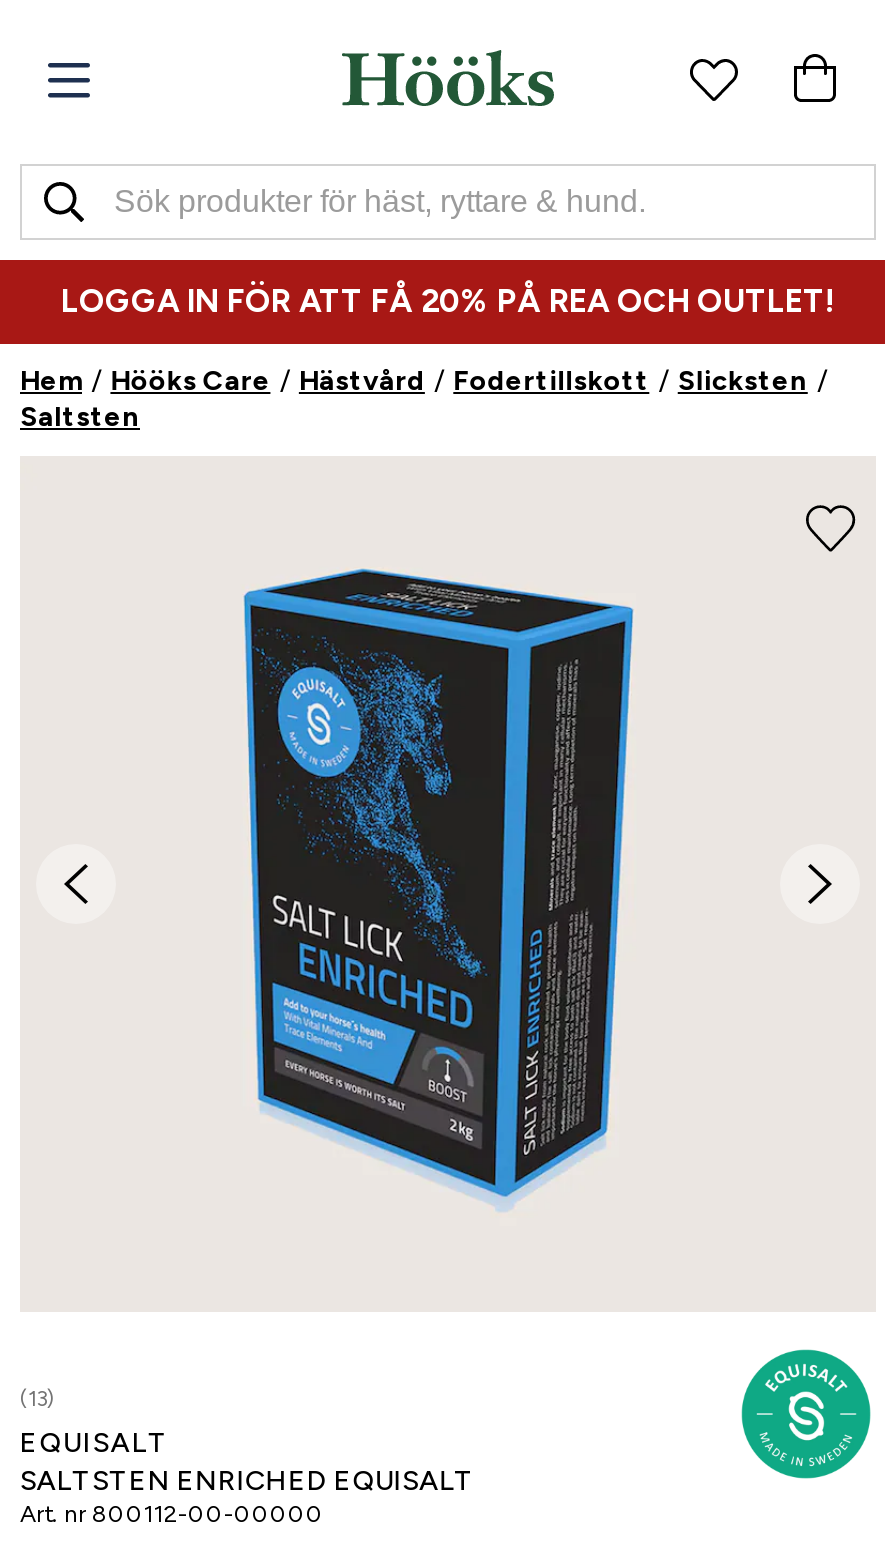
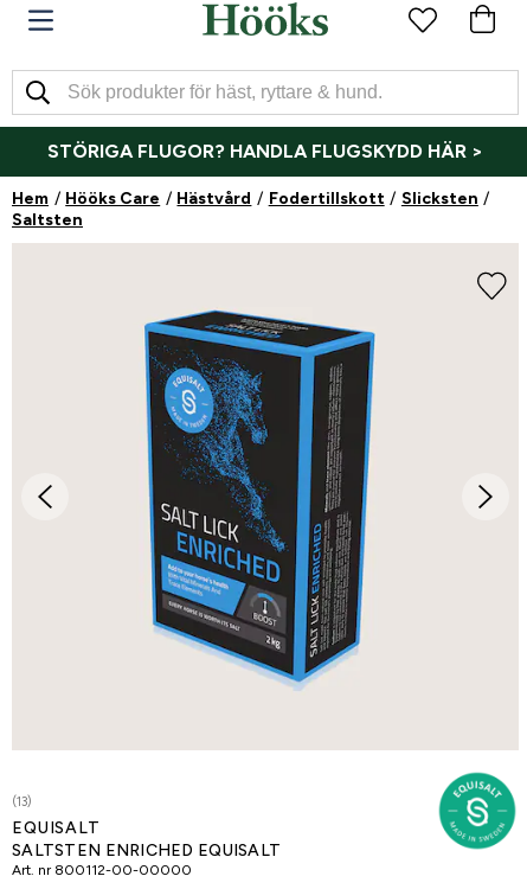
- LOGGA IN FÖR ATT FÅ 20% PÅ REA OCH OUTLET!
+ STÖRIGA FLUGOR? HANDLA FLUGSKYDD HÄR >
